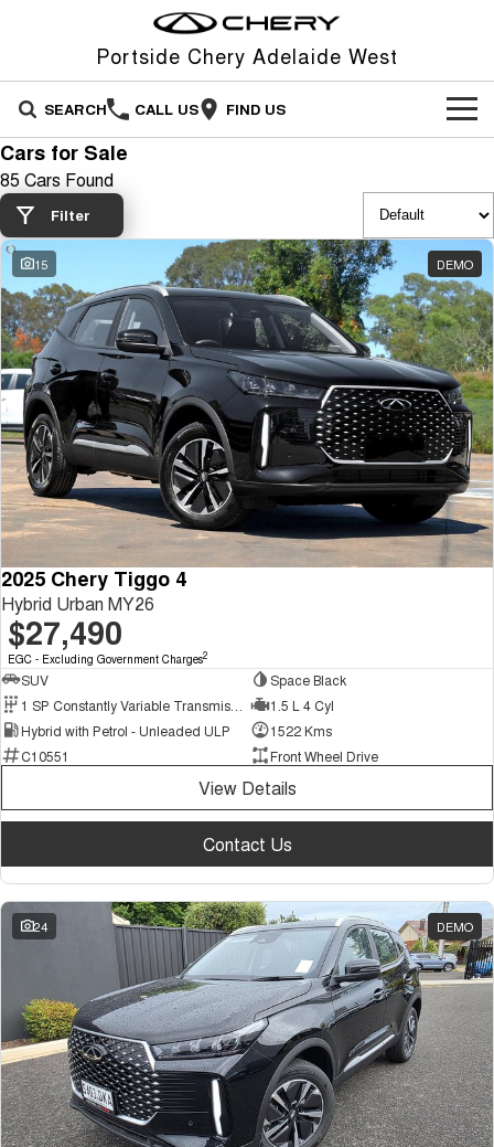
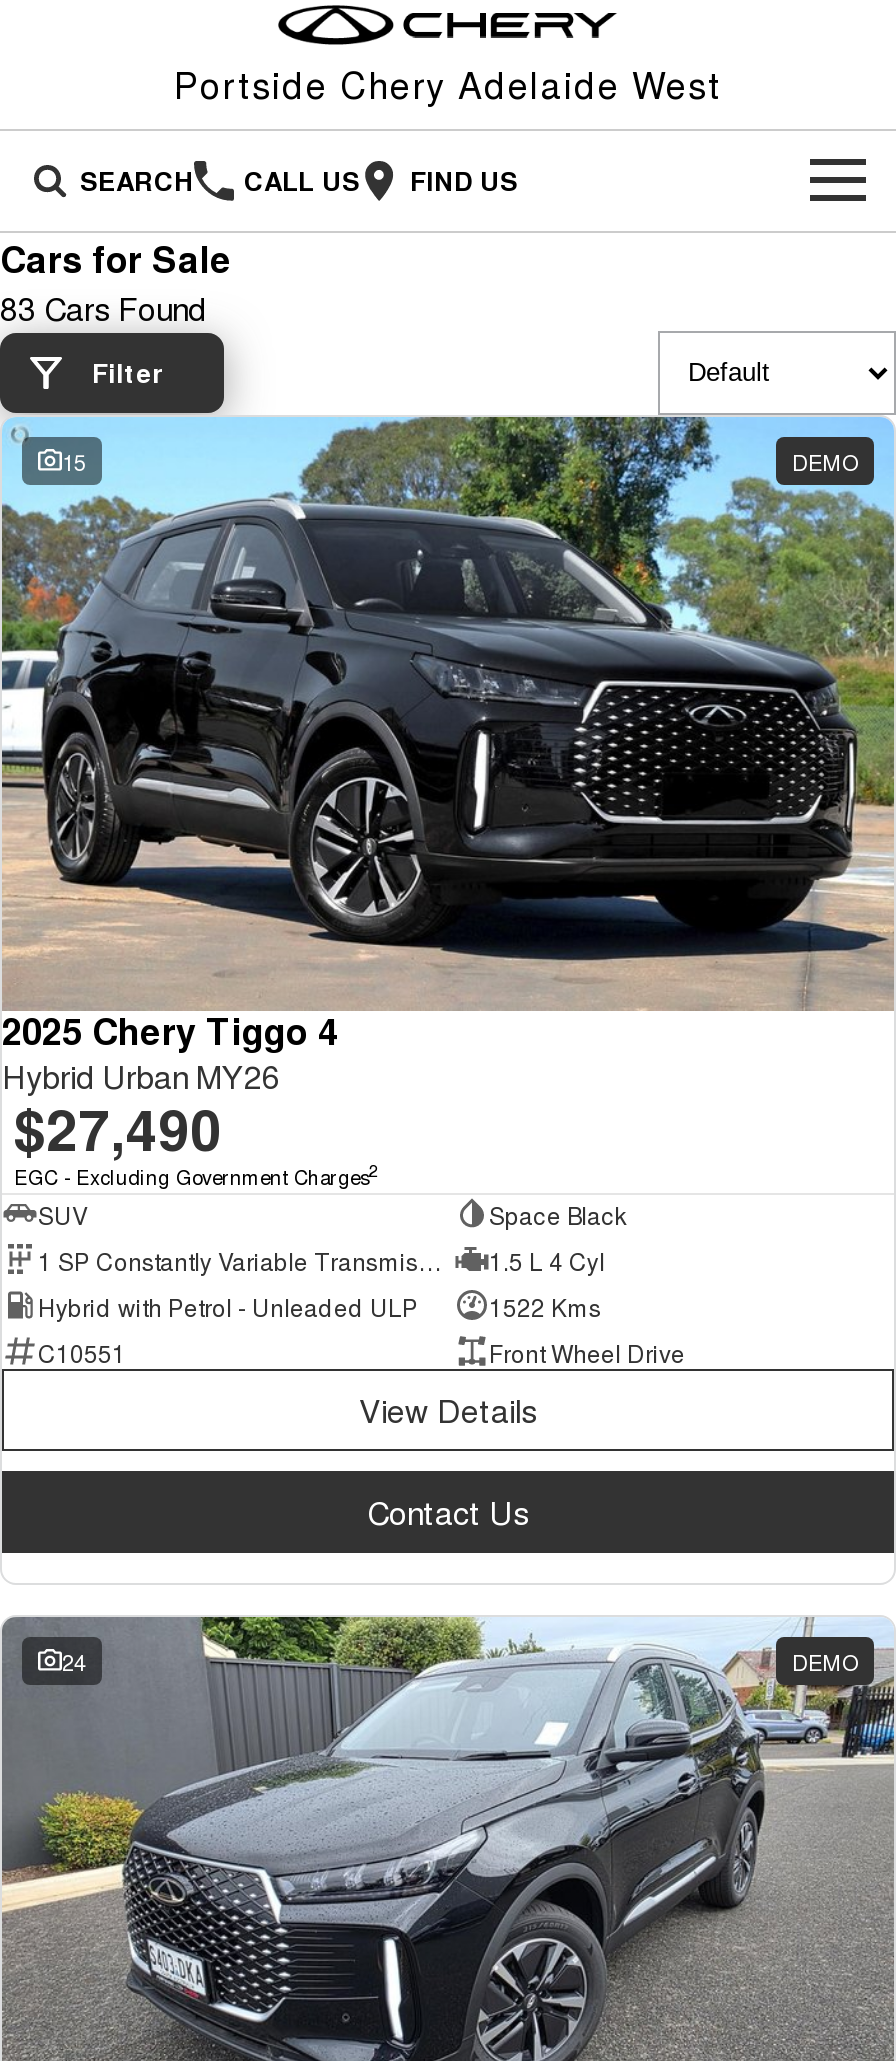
- 85 Cars Found
+ 83 Cars Found
